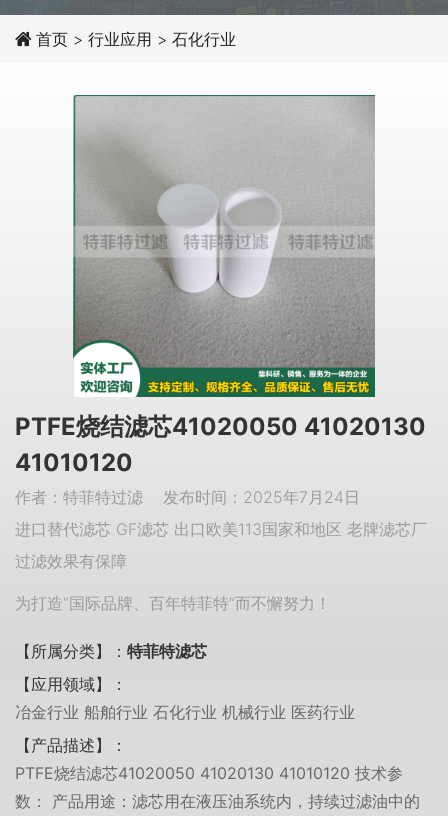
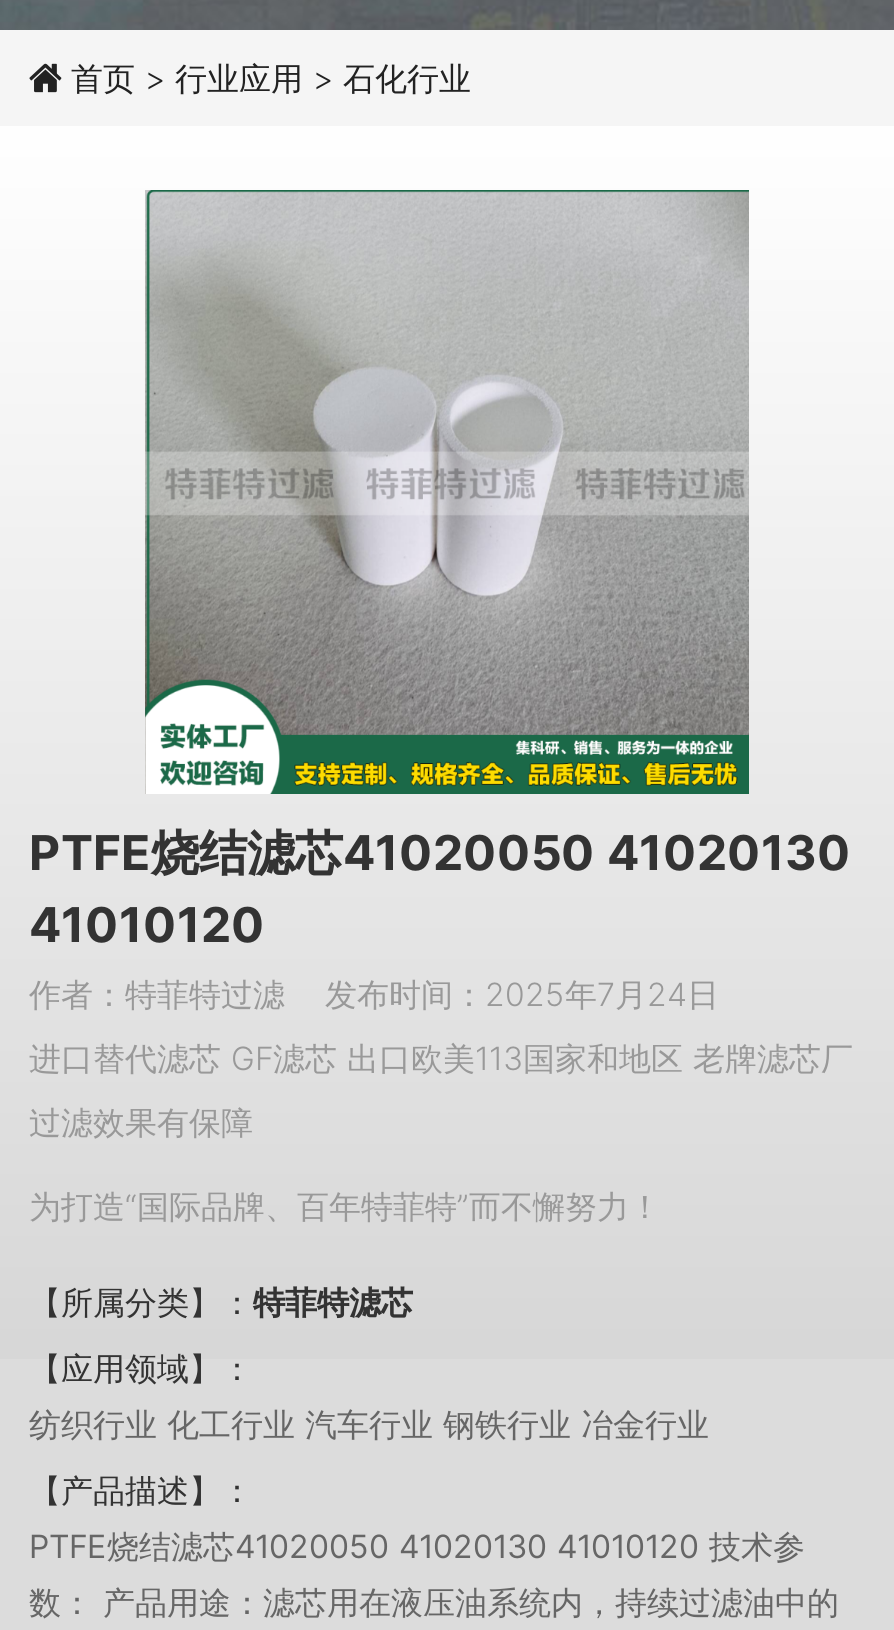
- 冶金行业 船舶行业 石化行业 机械行业 医药行业
+ 纺织行业 化工行业 汽车行业 钢铁行业 冶金行业
